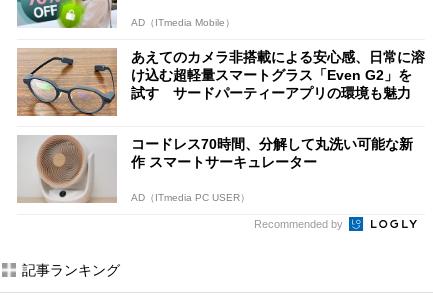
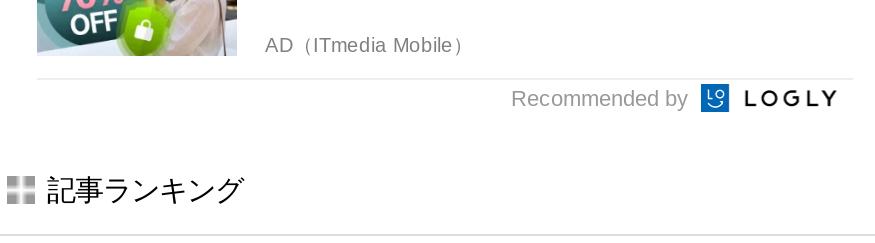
- [image]
- あえてのカメラ非搭載による安心感、日常に溶
- け込む超軽量スマートグラス「Even G2」を
- 試す サードパーティーアプリの環境も魅力
- コードレス70時間、分解して丸洗い可能な新
- 作 スマートサーキュレーター
- AD（ITmedia PC USER）

- [image]
